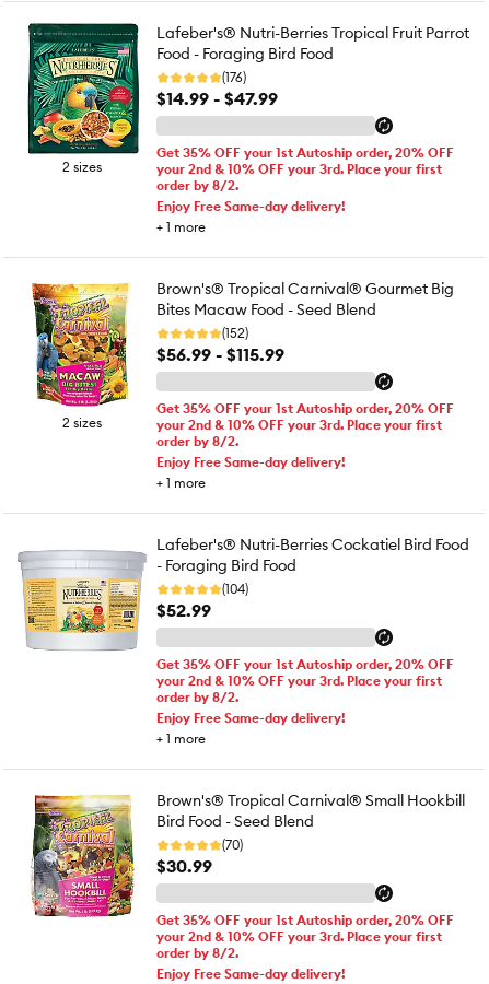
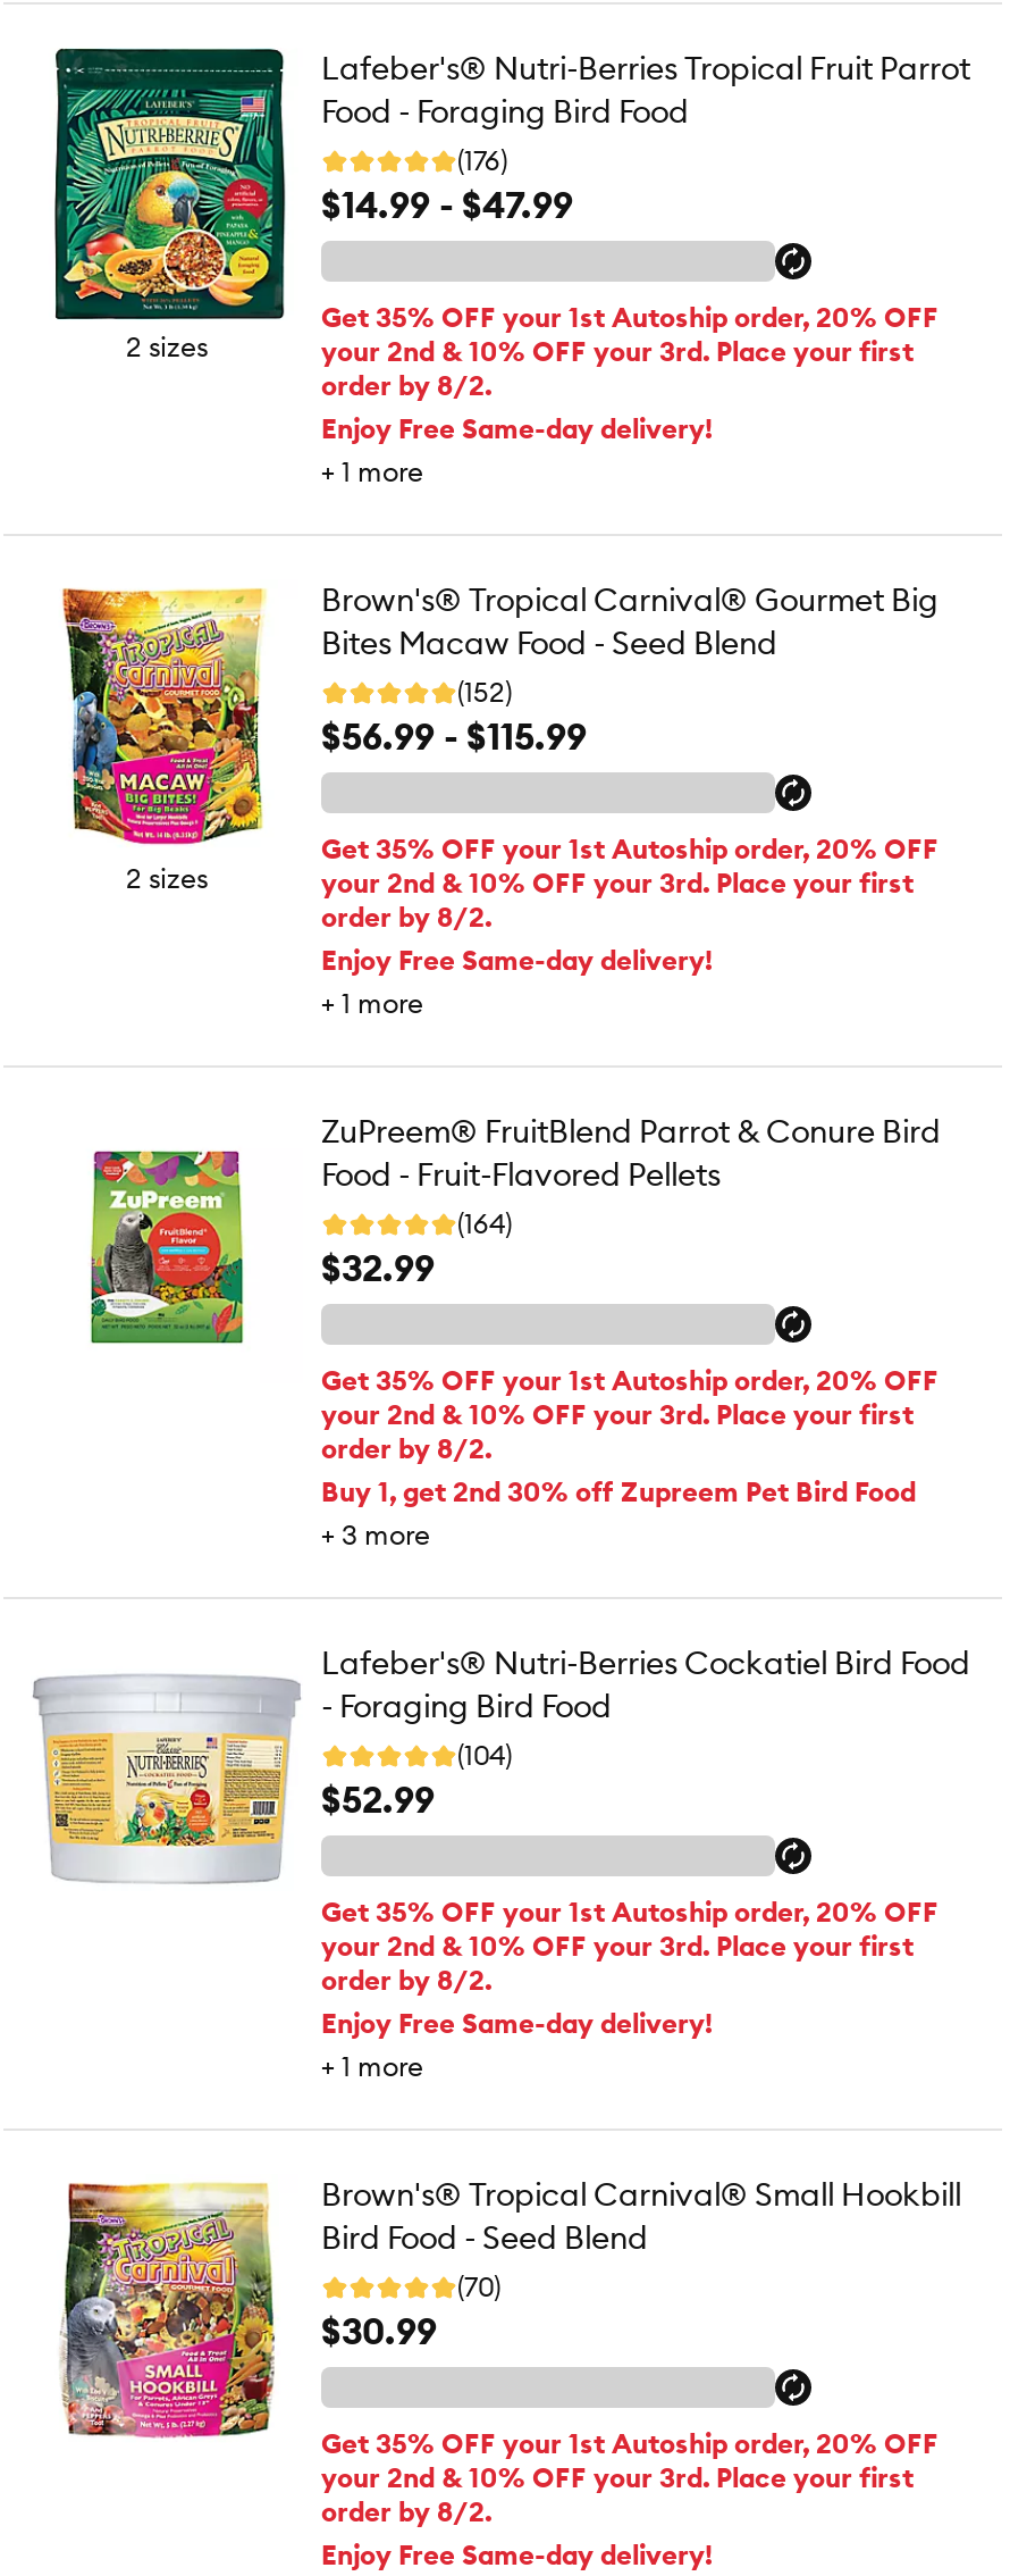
+ [image]
+ ZuPreem® FruitBlend Parrot & Conure Bird
+ Food - Fruit-Flavored Pellets
+ (164)
+ $32.99
+ Get 35% OFF your 1st Autoship order, 20% OFF
+ your 2nd & 10% OFF your 3rd. Place your first
+ order by 8/2.
+ Buy 1, get 2nd 30% off Zupreem Pet Bird Food
+ + 3 more
